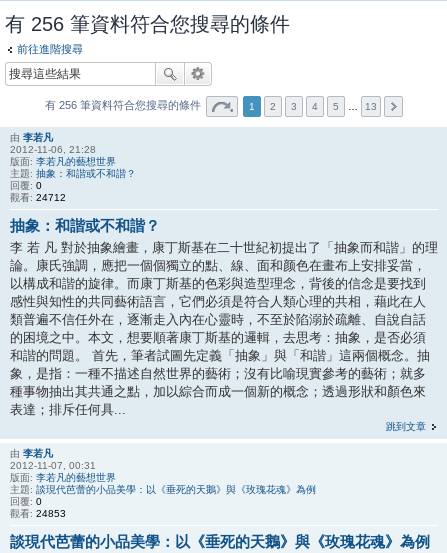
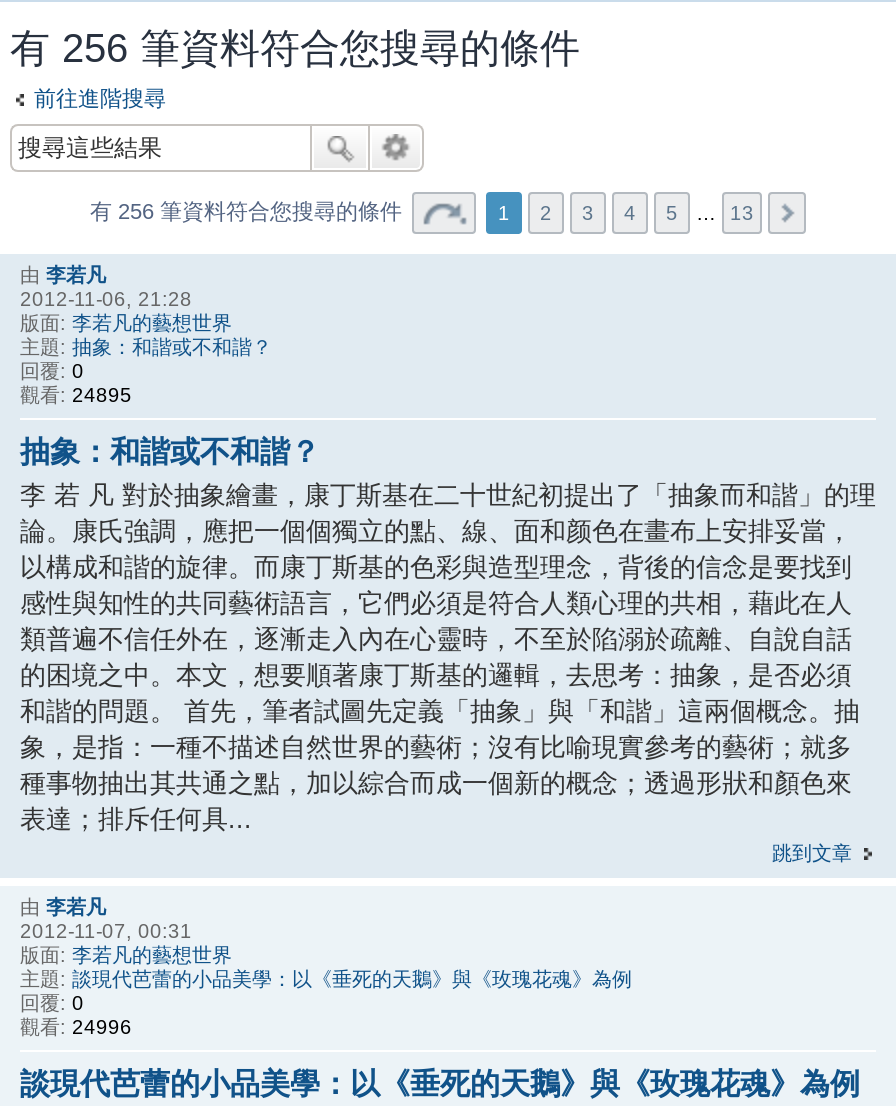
- 觀看: 24712
+ 觀看: 24895

- 觀看: 24853
+ 觀看: 24996
